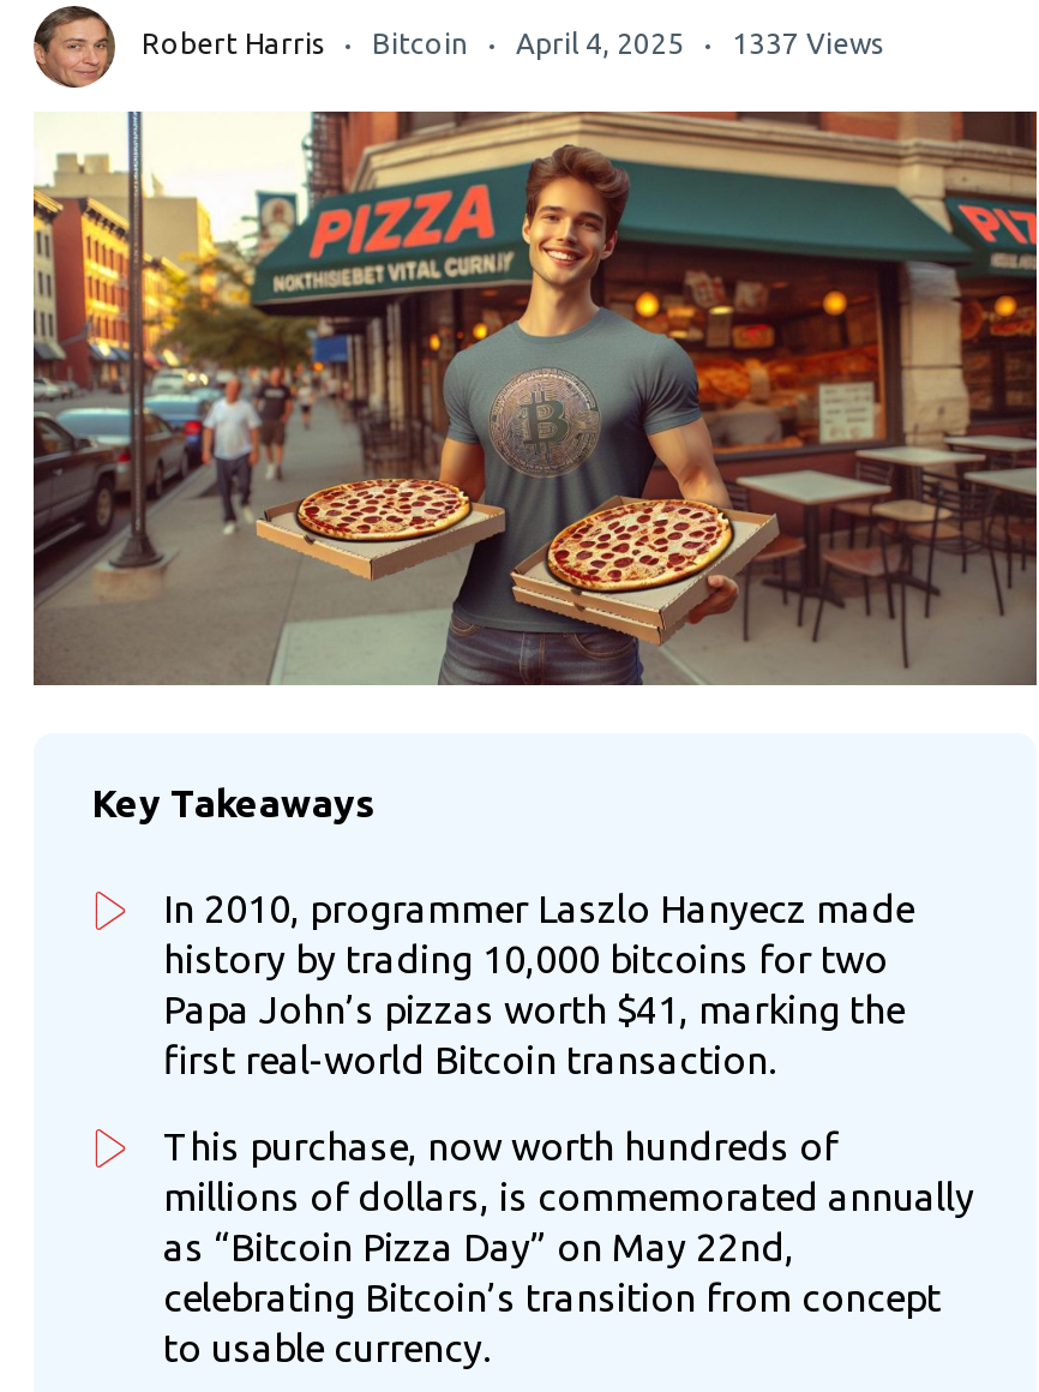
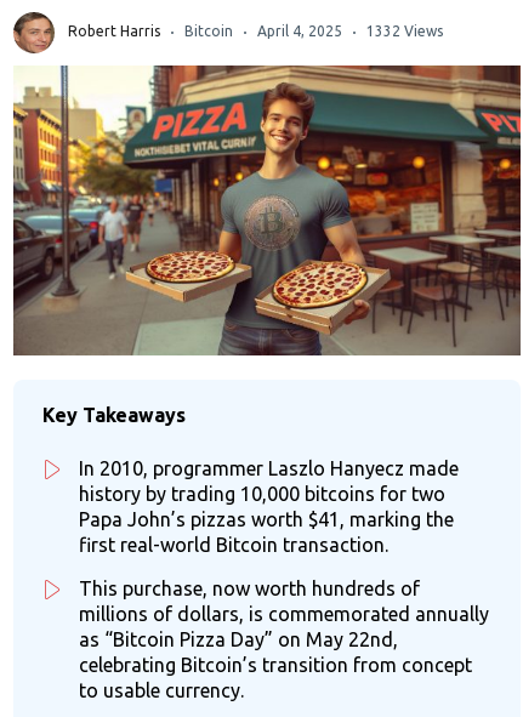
- Robert Harris Bitcoin April 4, 2025 1337 Views
+ Robert Harris Bitcoin April 4, 2025 1332 Views
